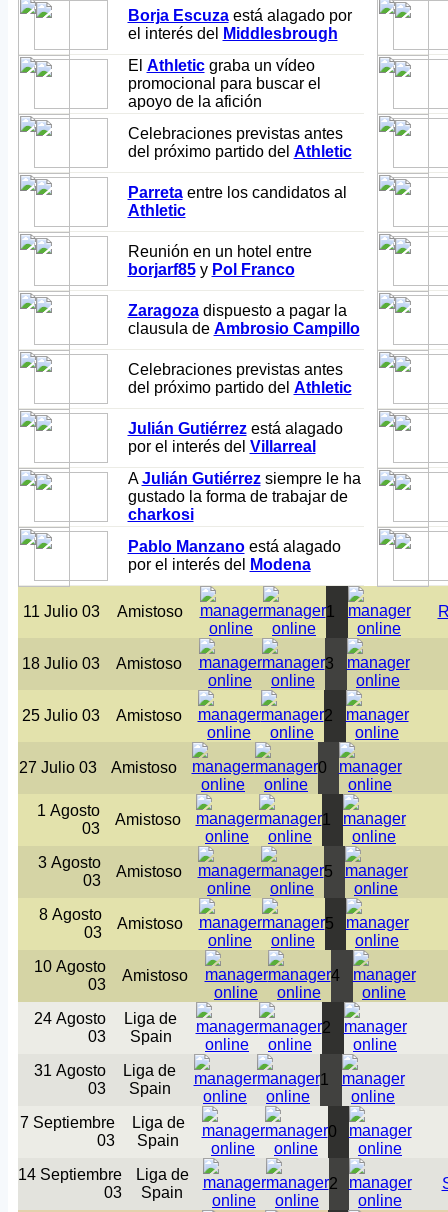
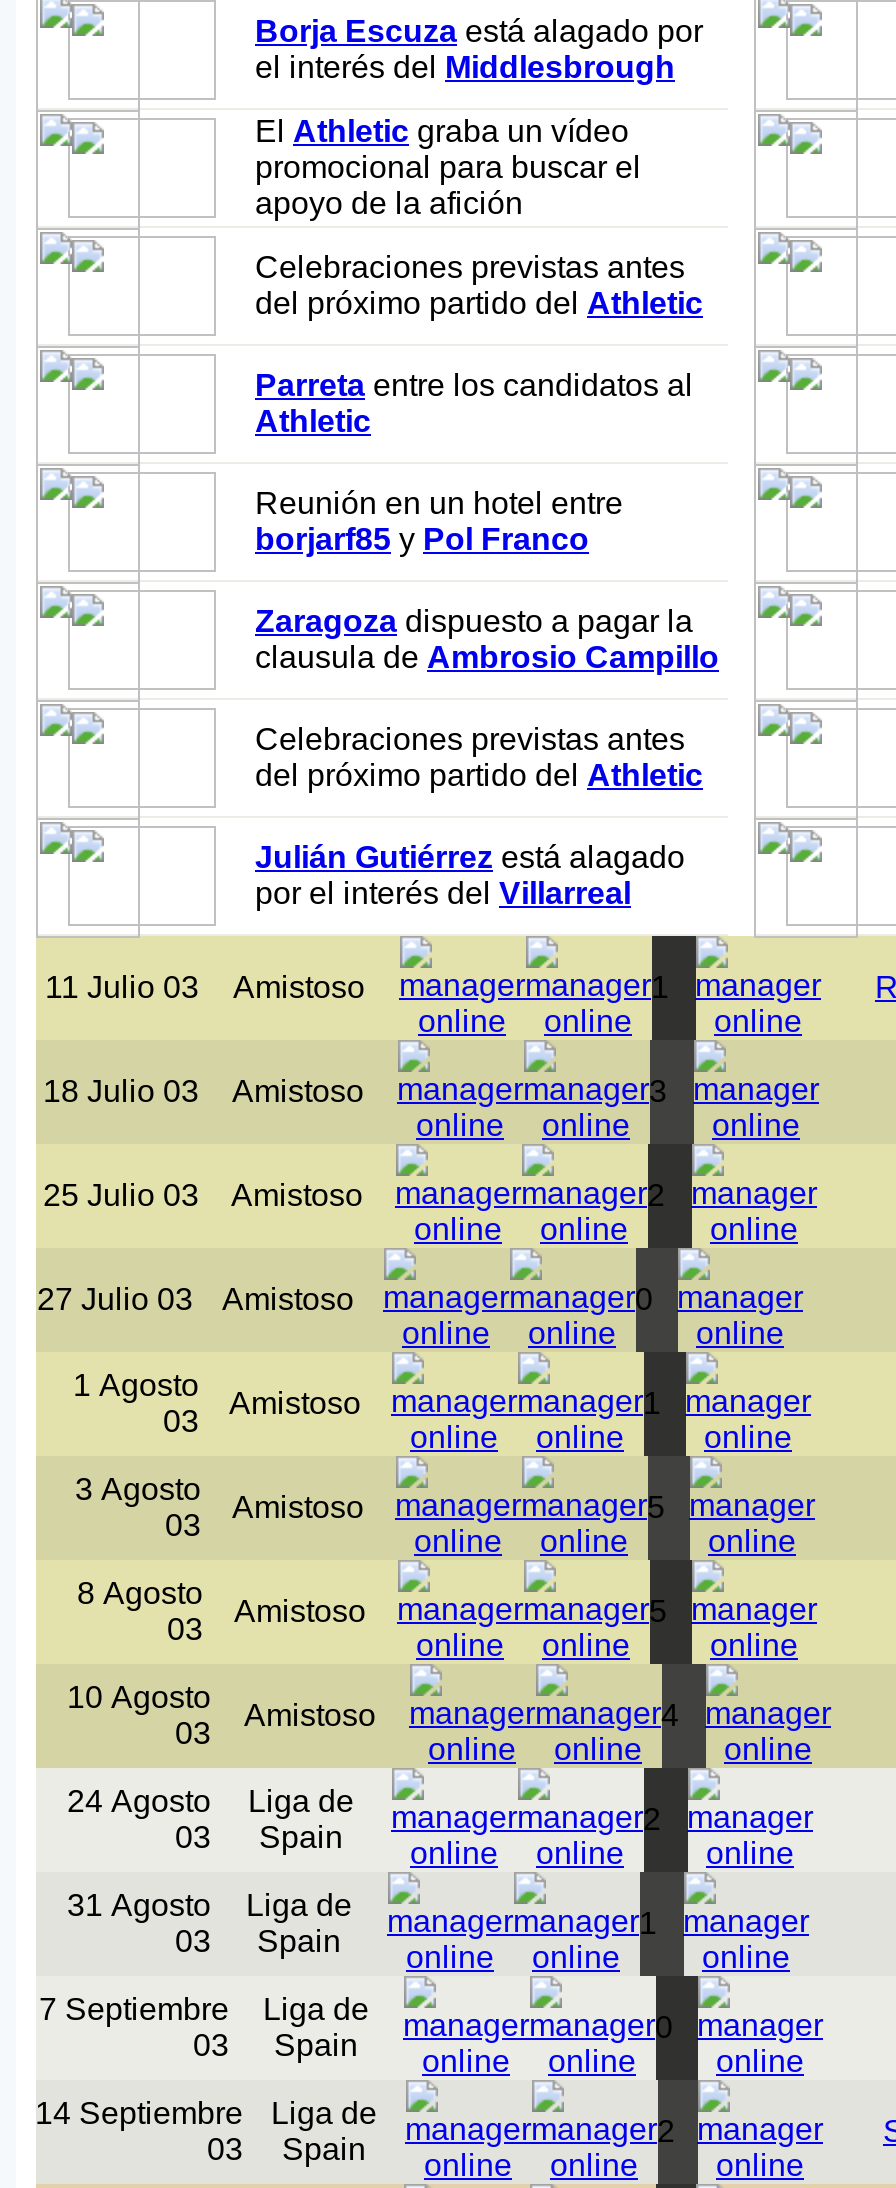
- A Julián Gutiérrez siempre le ha
- gustado la forma de trabajar de
- charkosi
- Pablo Manzano está alagado
- por el interés del Modena
